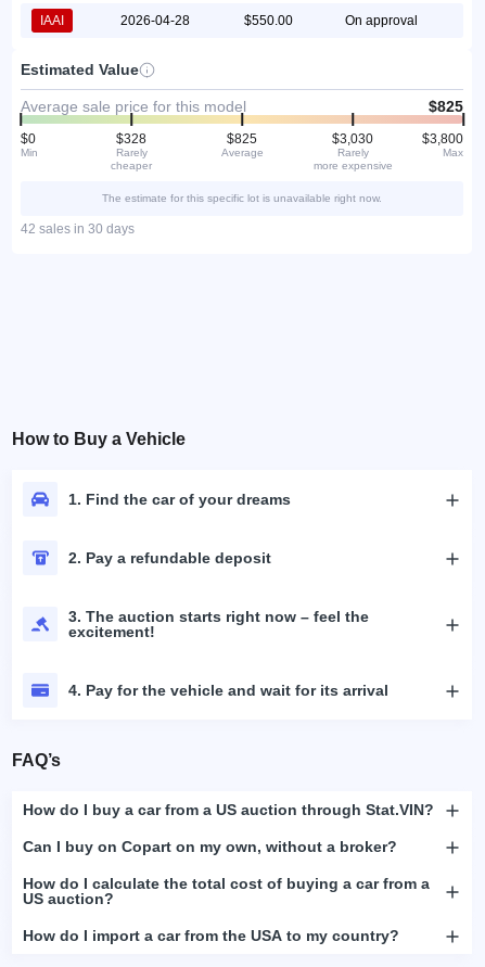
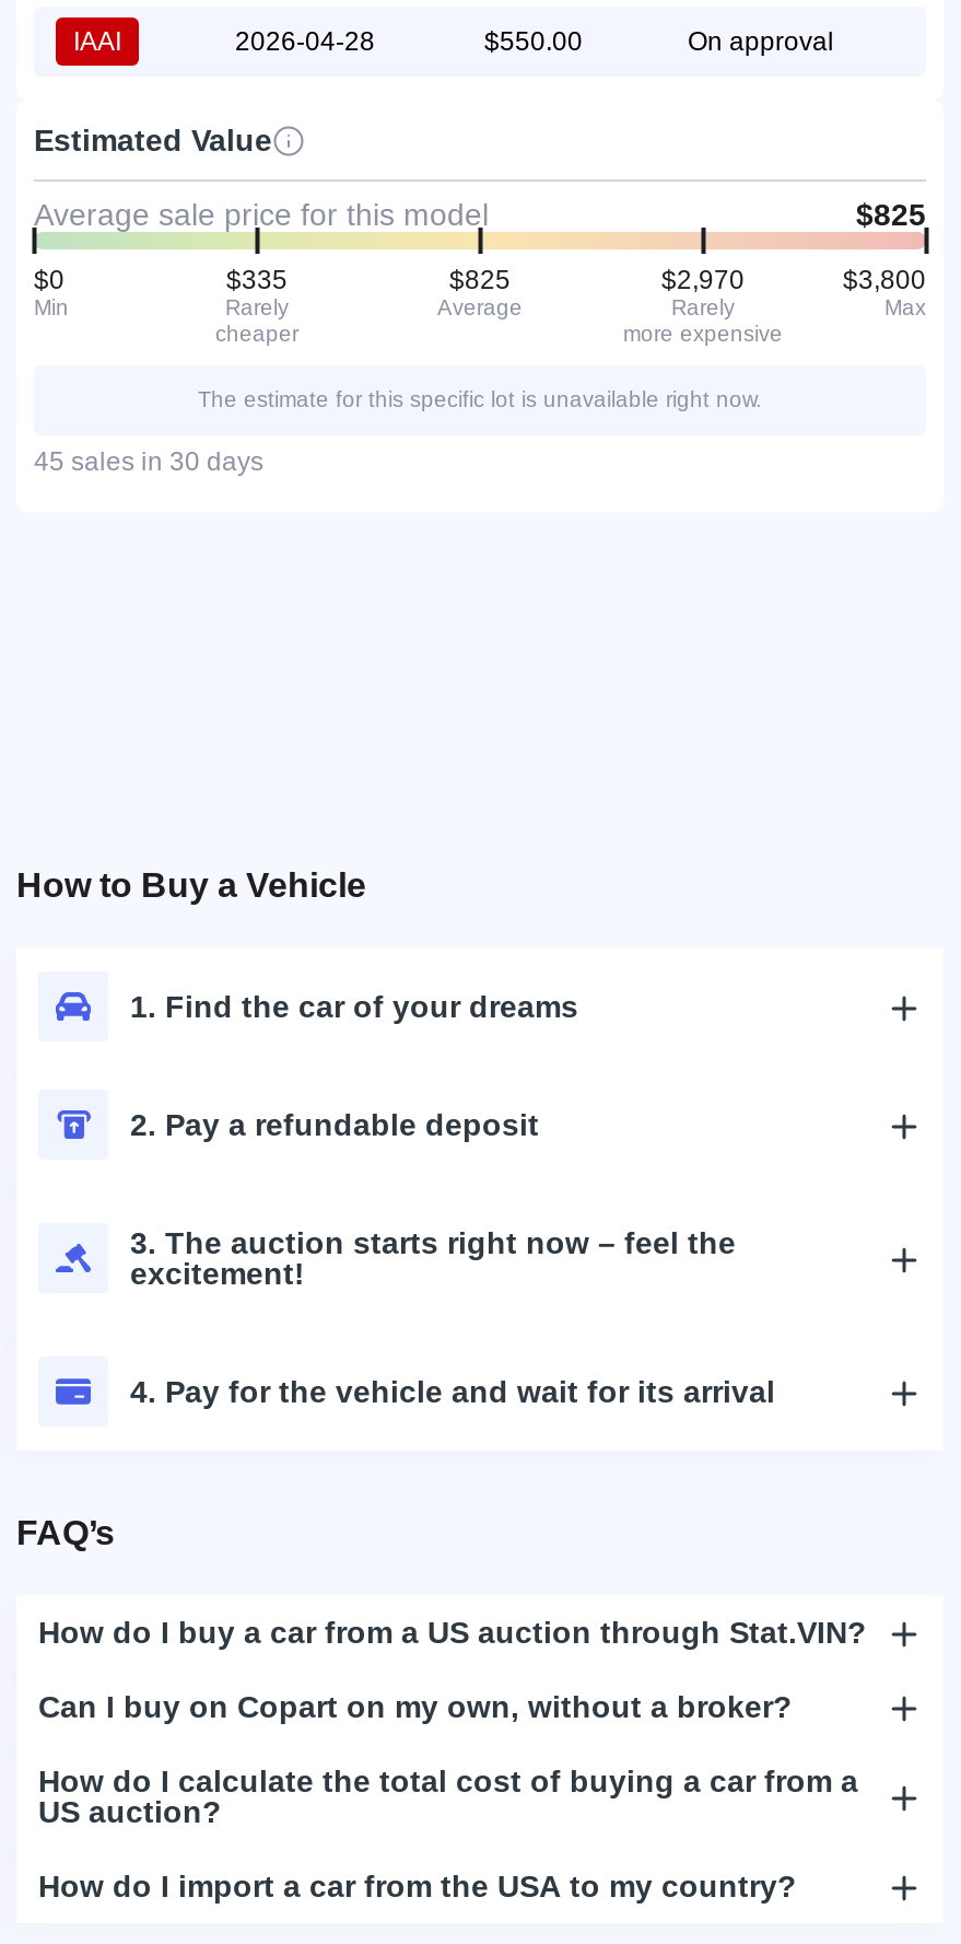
- $328
+ $335

- $3,030
+ $2,970

- 42 sales in 30 days
+ 45 sales in 30 days
